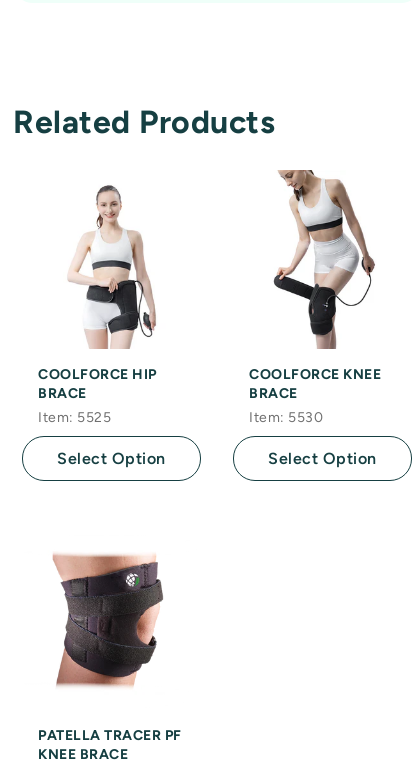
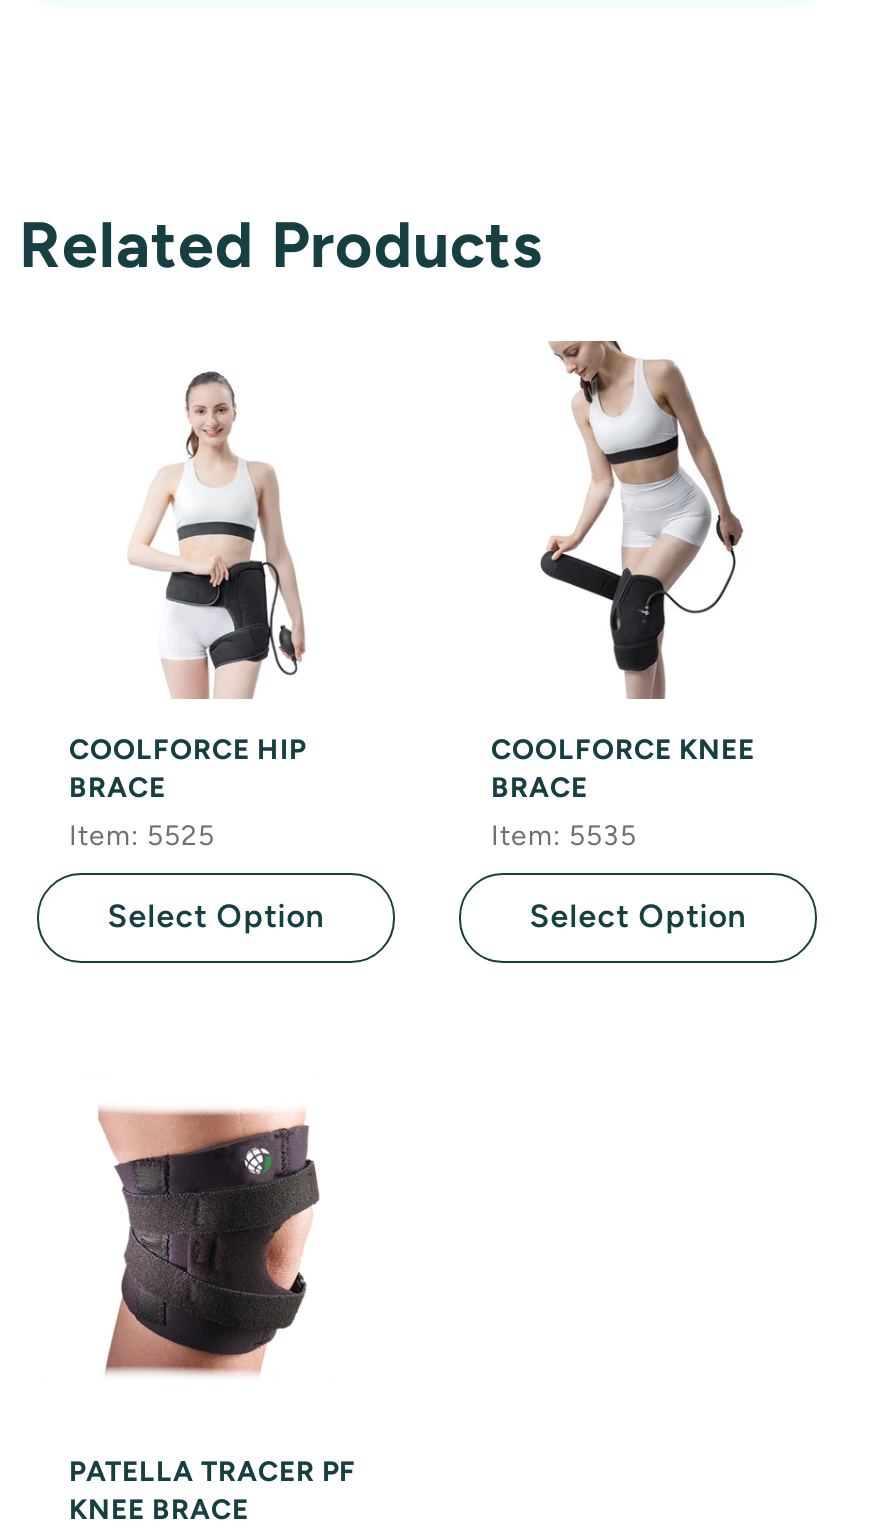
- Item: 5530
+ Item: 5535
